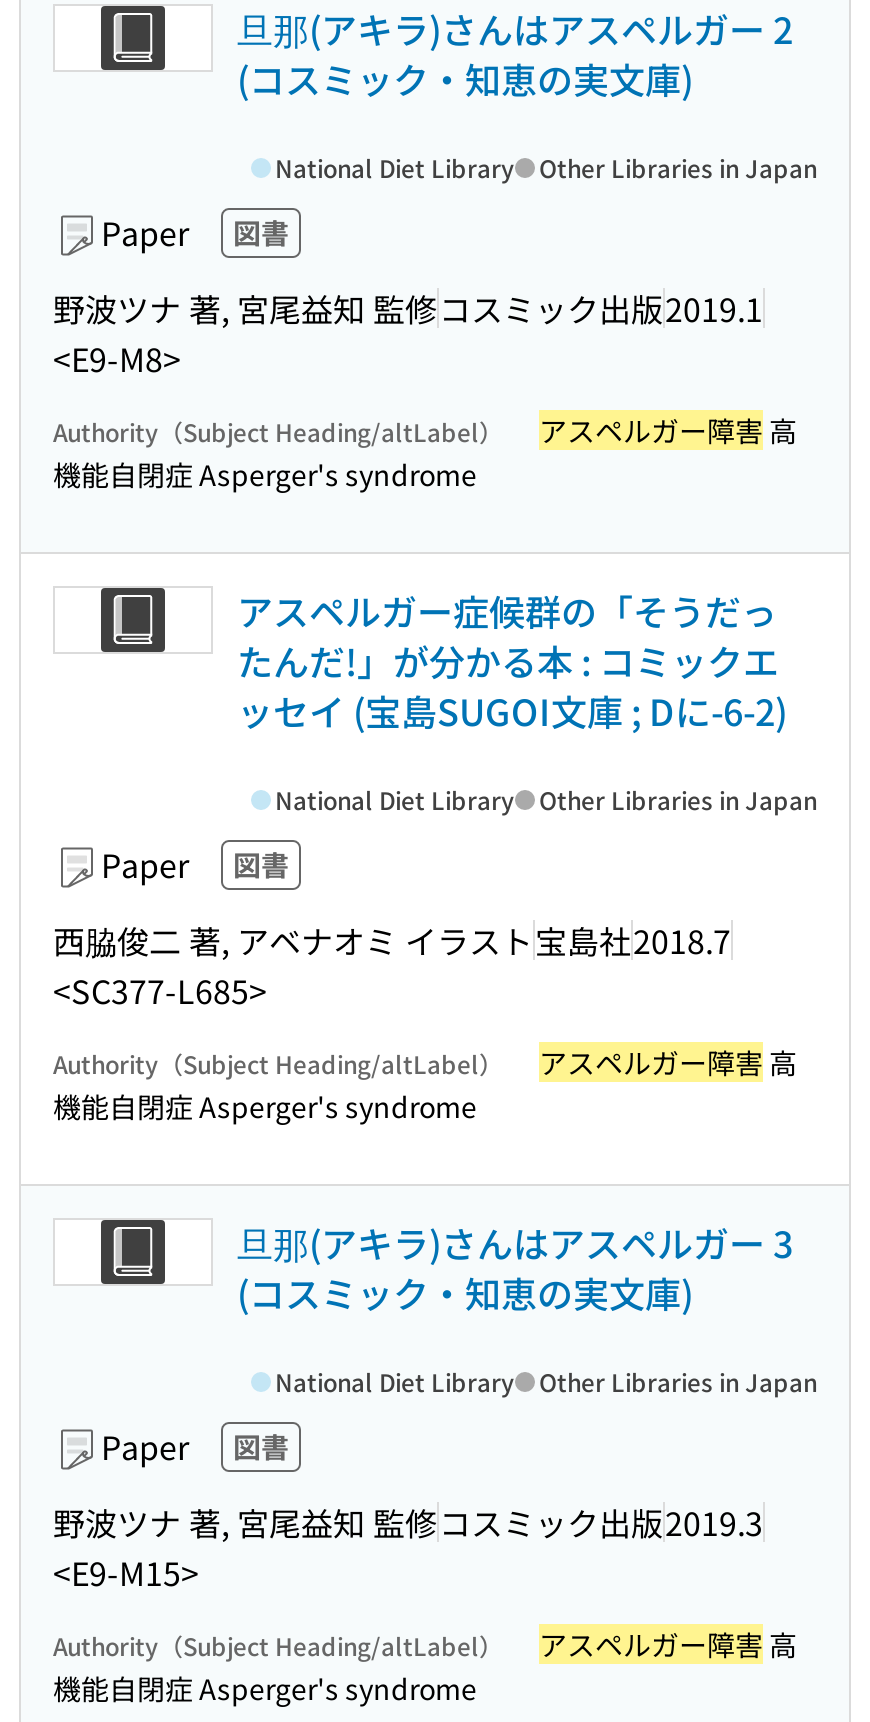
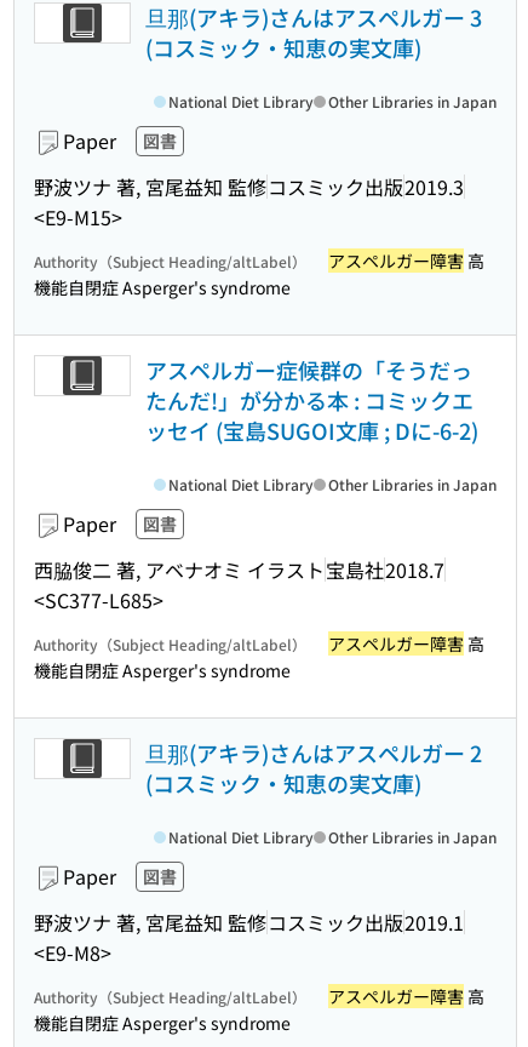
moved down: 旦那(アキラ)さんはアスペルガー 2

moved down: 野波ツナ 著, 宮尾益知 監修コスミック出版2019.1 | <E9-M8>

moved up: 旦那(アキラ)さんはアスペルガー 3

moved up: 野波ツナ 著, 宮尾益知 監修コスミック出版2019.3 | <E9-M15>
